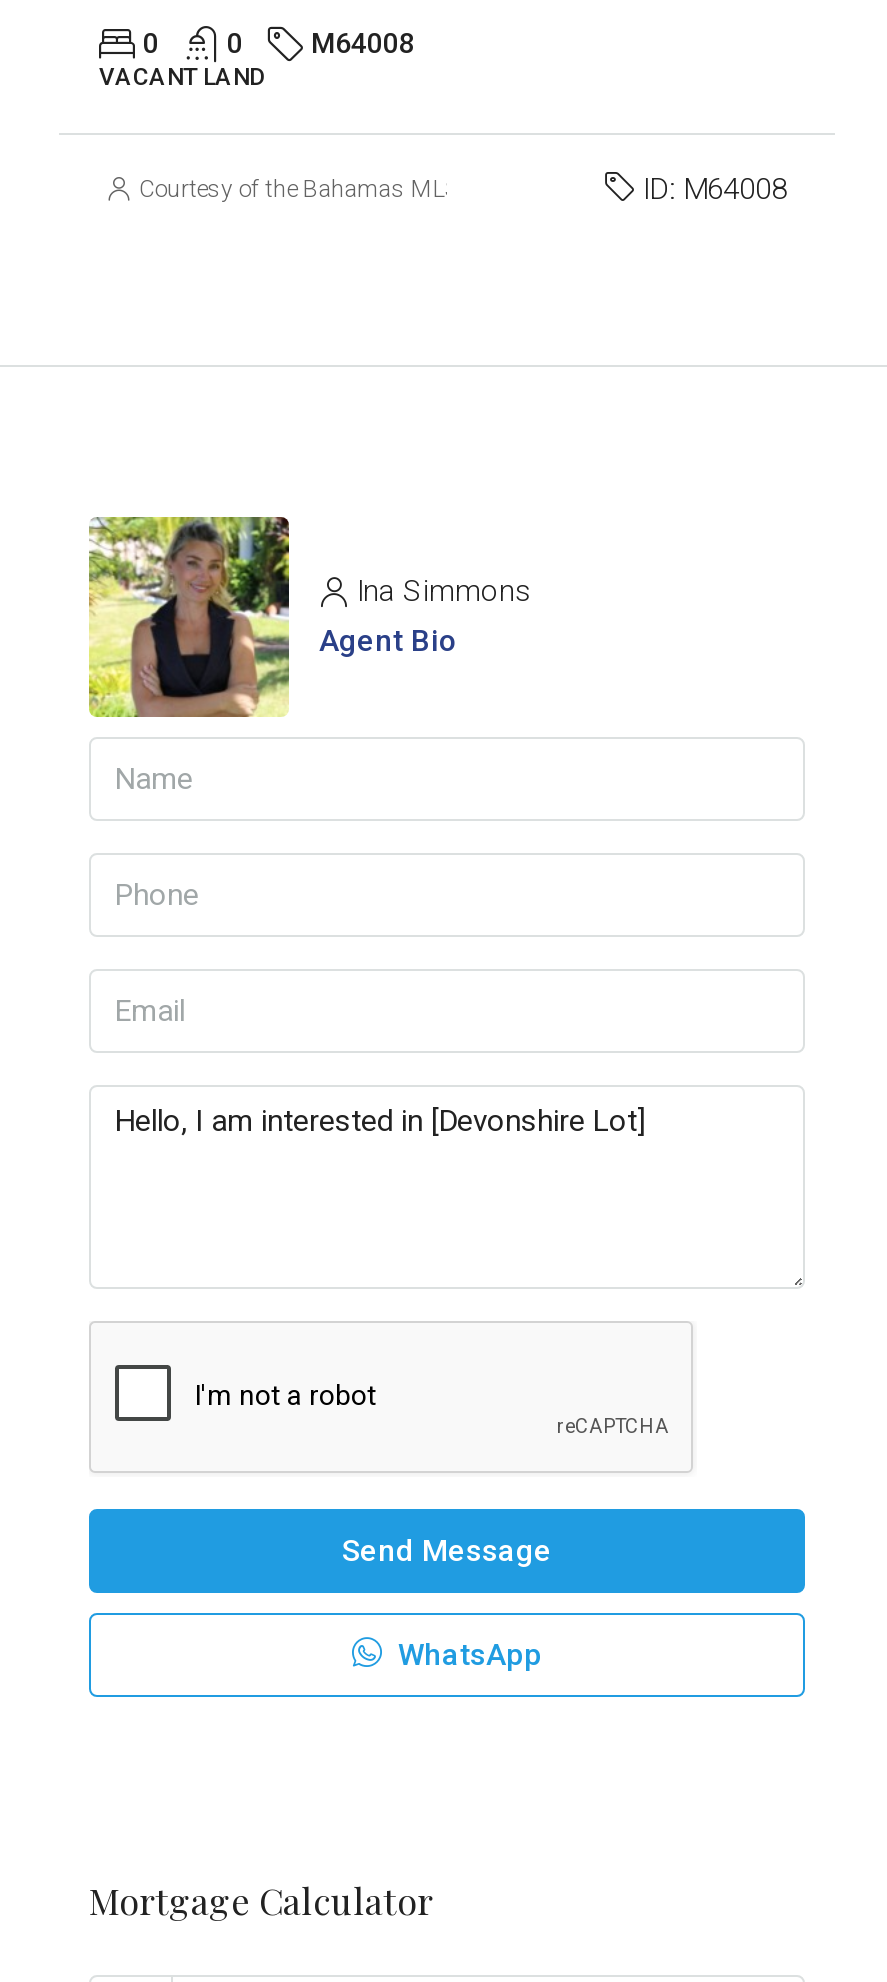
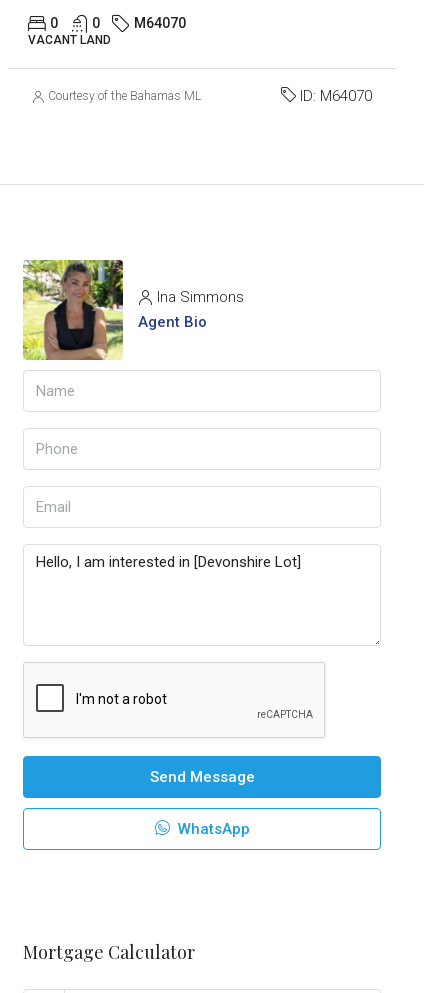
- M64008
+ M64070

- ID: M64008
+ ID: M64070
